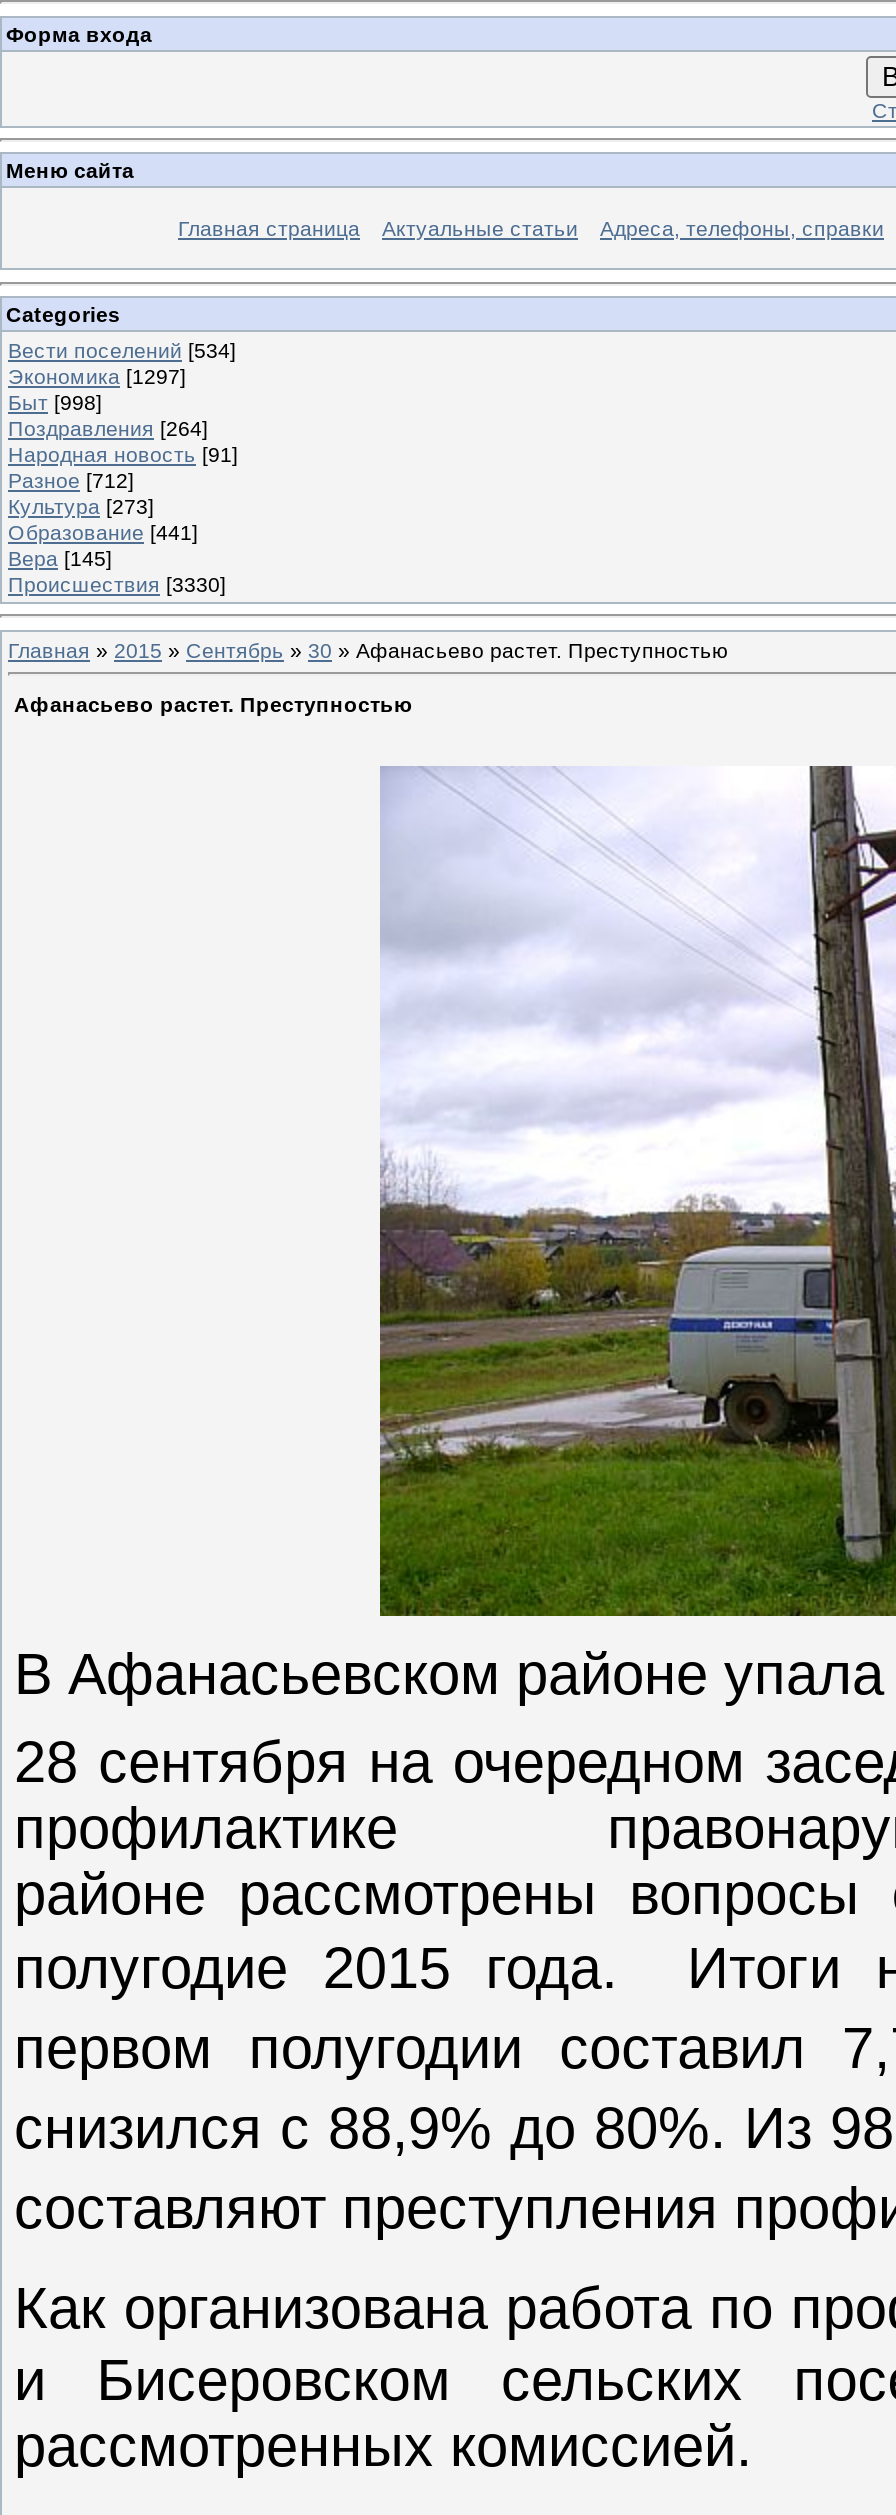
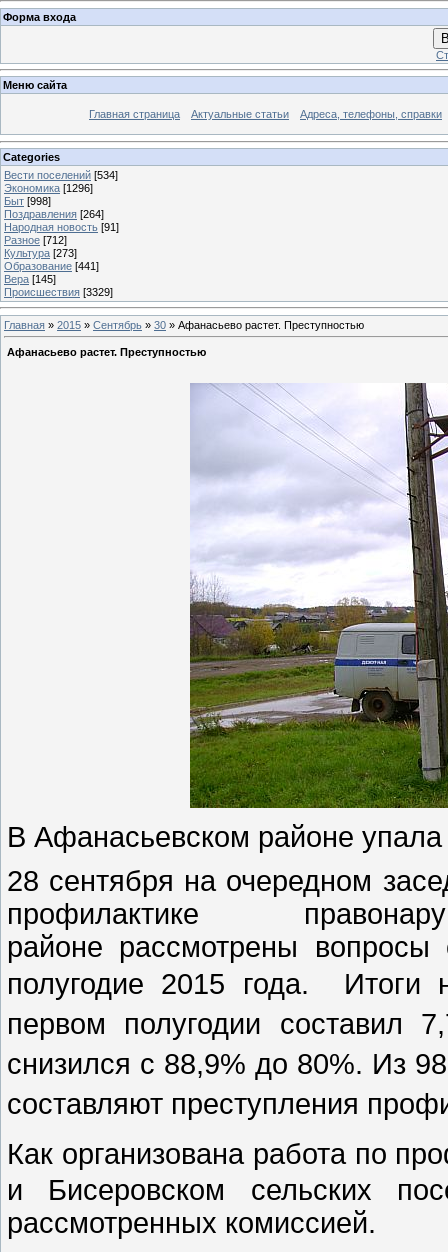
- Экономика [1297]
+ Экономика [1296]

- Происшествия [3330]
+ Происшествия [3329]
